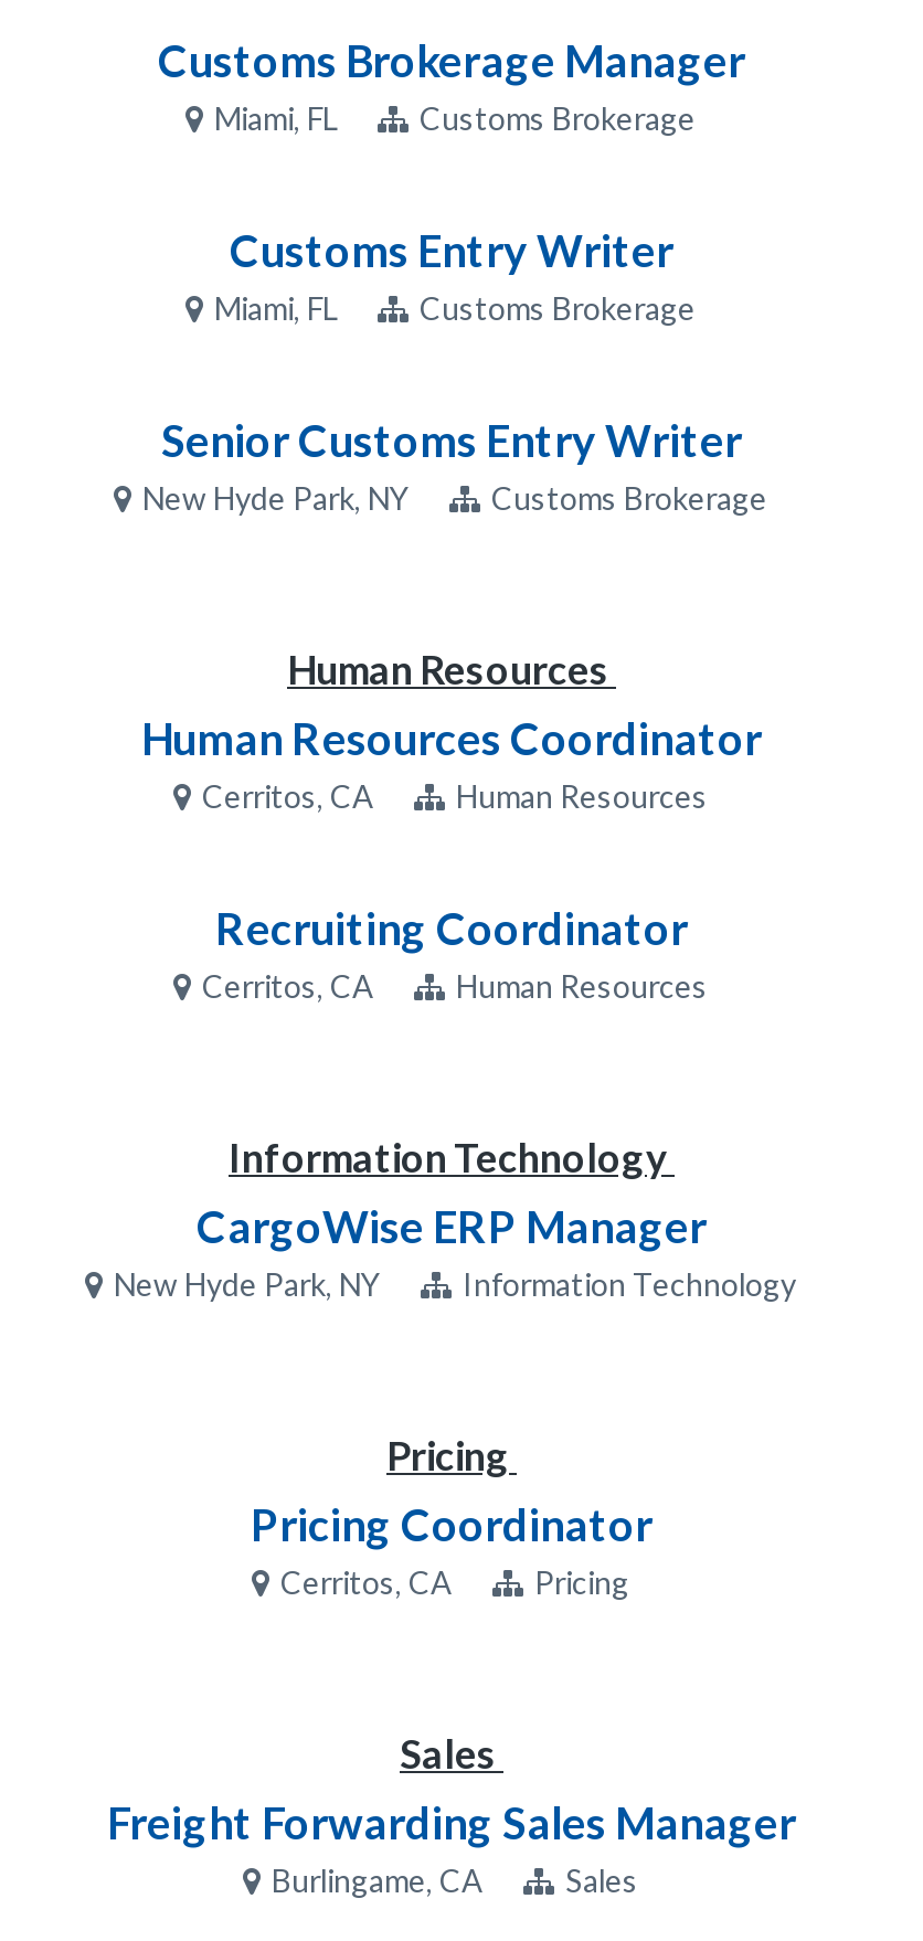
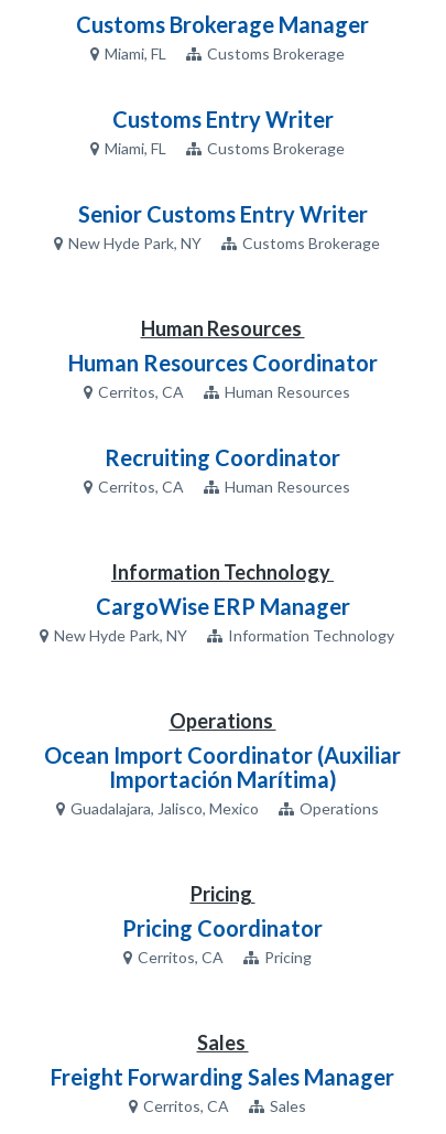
+ Operations
+ Ocean Import Coordinator (Auxiliar
+ Importación Marítima)
+ Guadalajara, Jalisco, Mexico
+ Operations

- Burlingame, CA
+ Cerritos, CA
